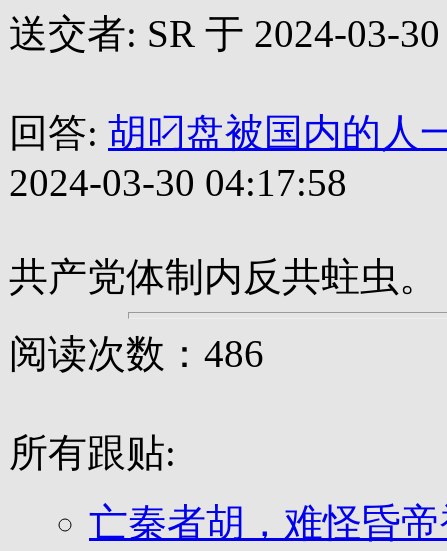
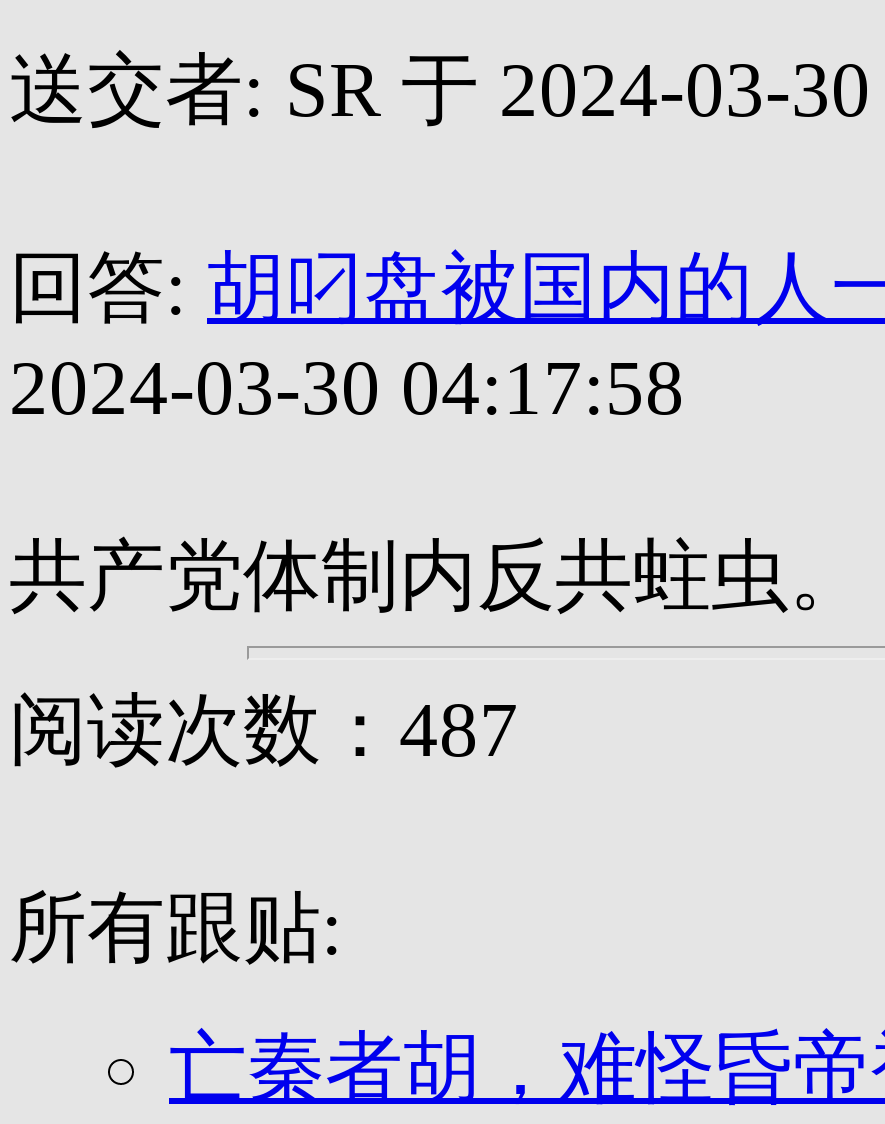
- 阅读次数：486
+ 阅读次数：487
